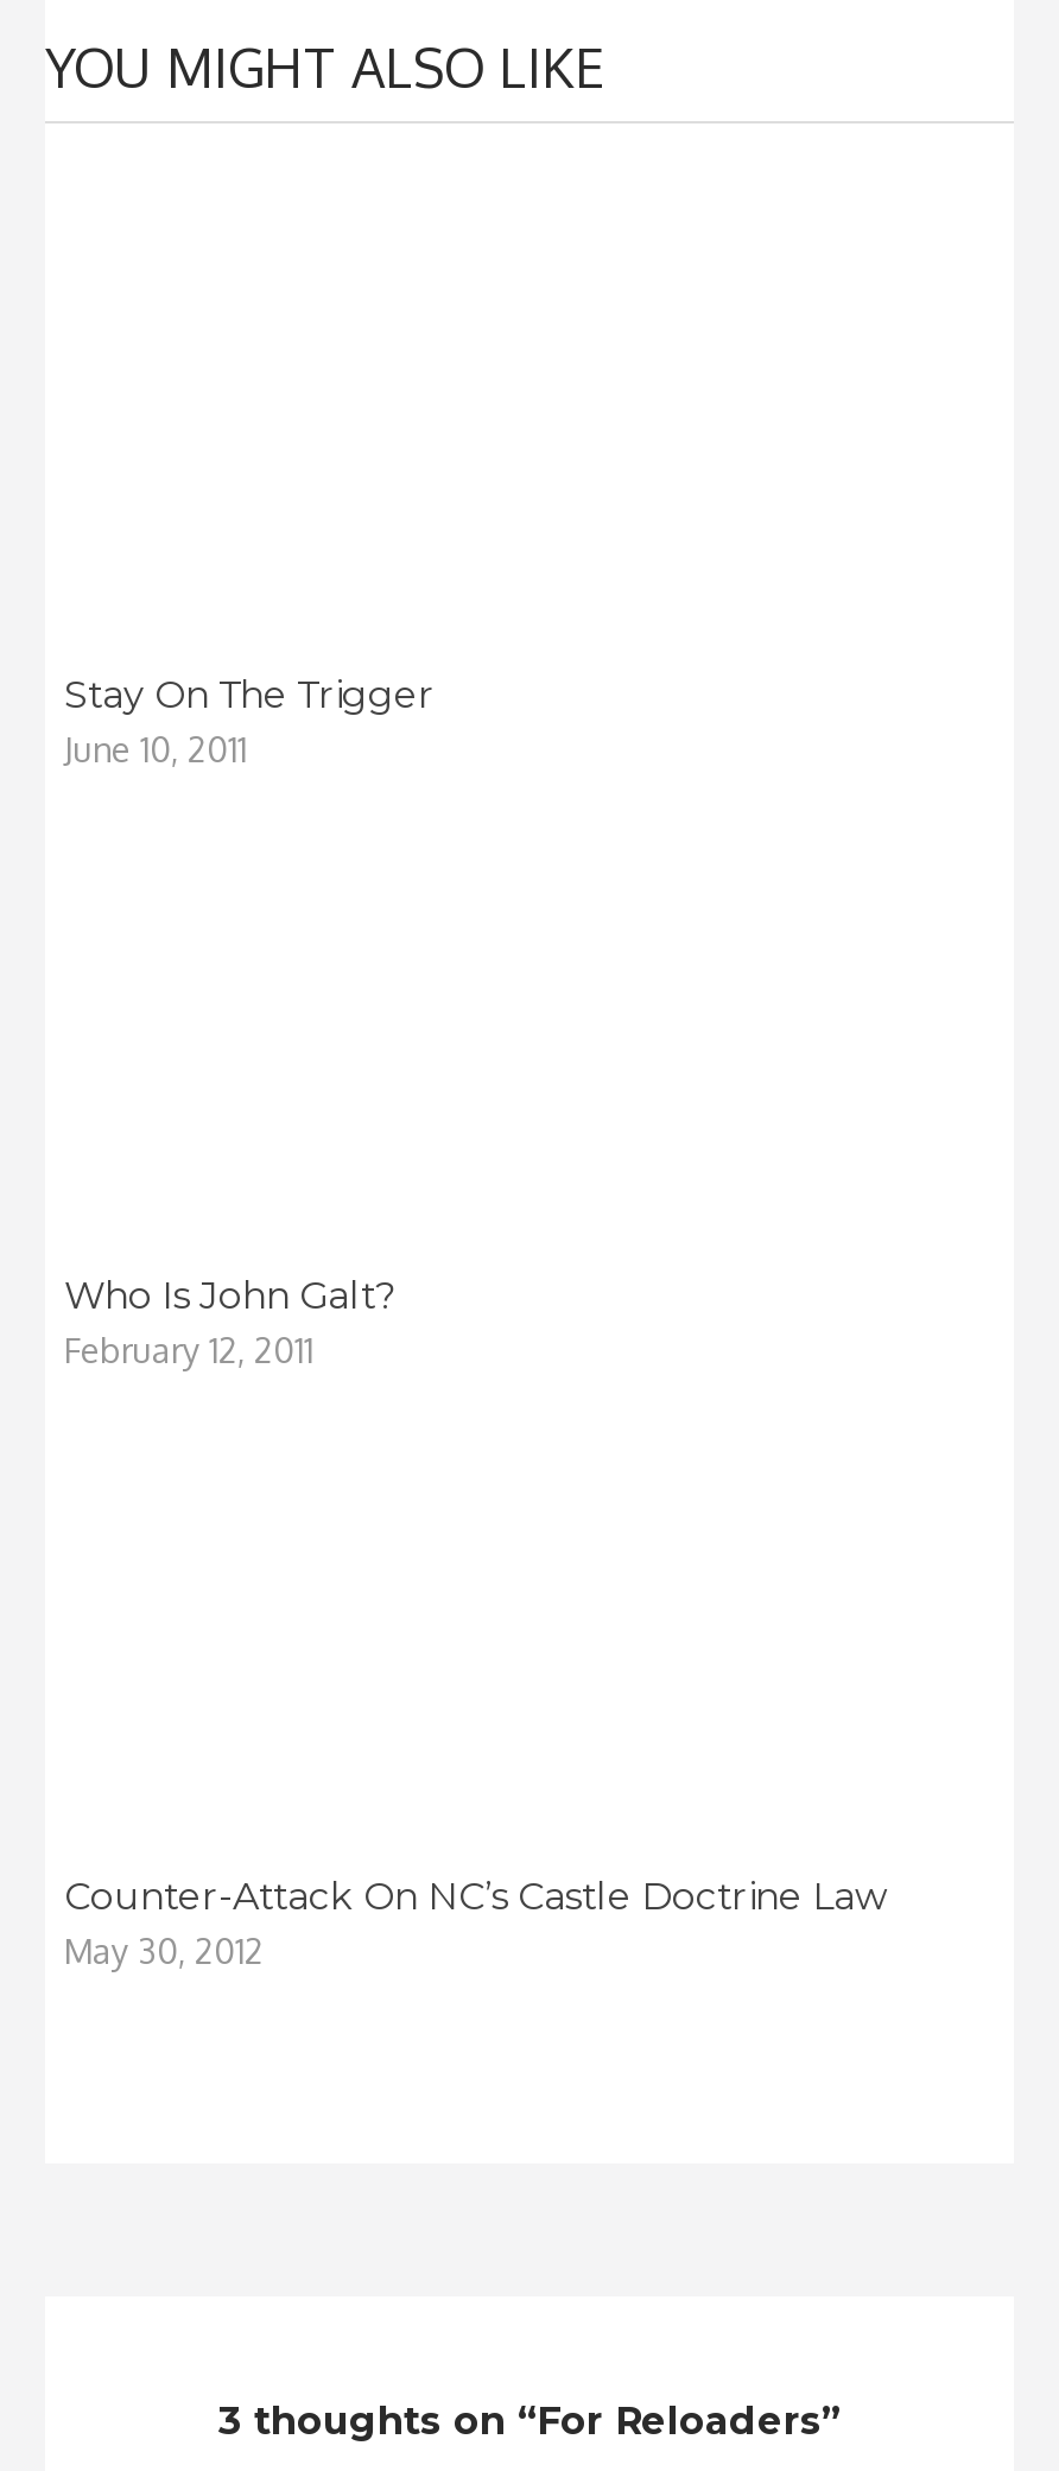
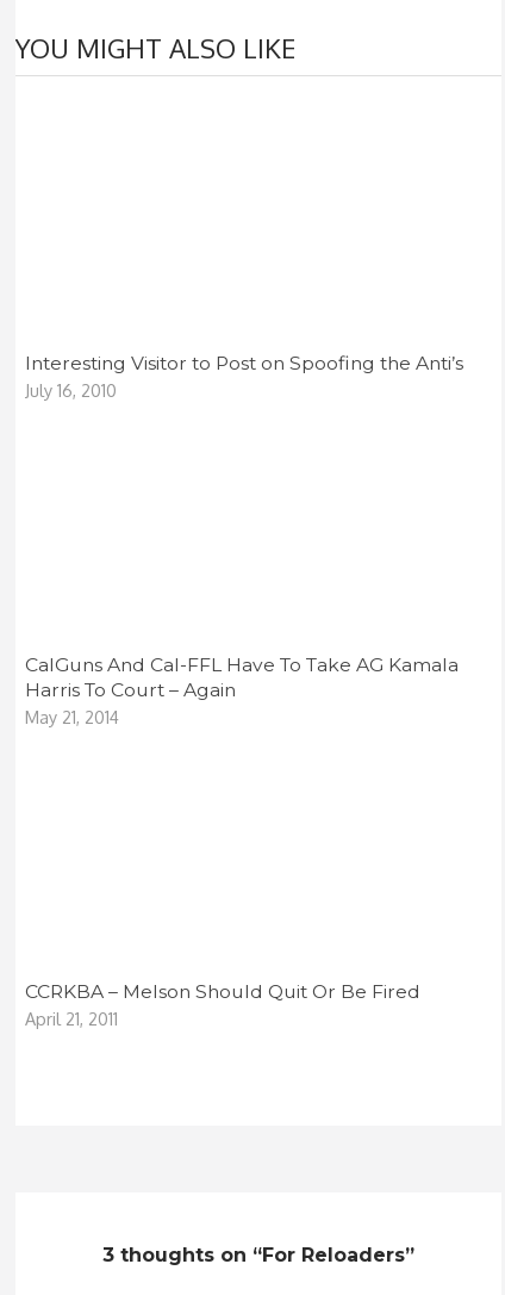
- Stay On The Trigger
- June 10, 2011
+ Interesting Visitor to Post on Spoofing the Anti’s
+ July 16, 2010

- Who Is John Galt?
- February 12, 2011
+ CalGuns And Cal-FFL Have To Take AG Kamala
+ Harris To Court – Again
+ May 21, 2014

- Counter-Attack On NC’s Castle Doctrine Law
- May 30, 2012
+ CCRKBA – Melson Should Quit Or Be Fired
+ April 21, 2011
